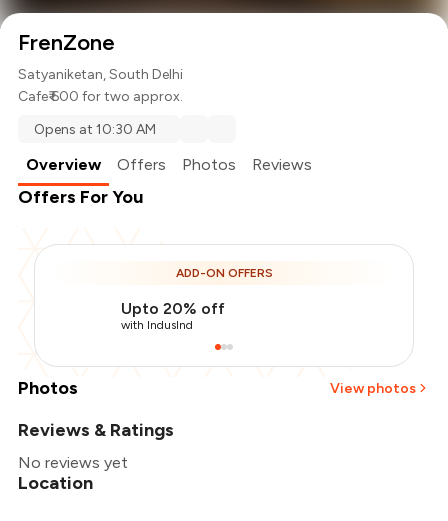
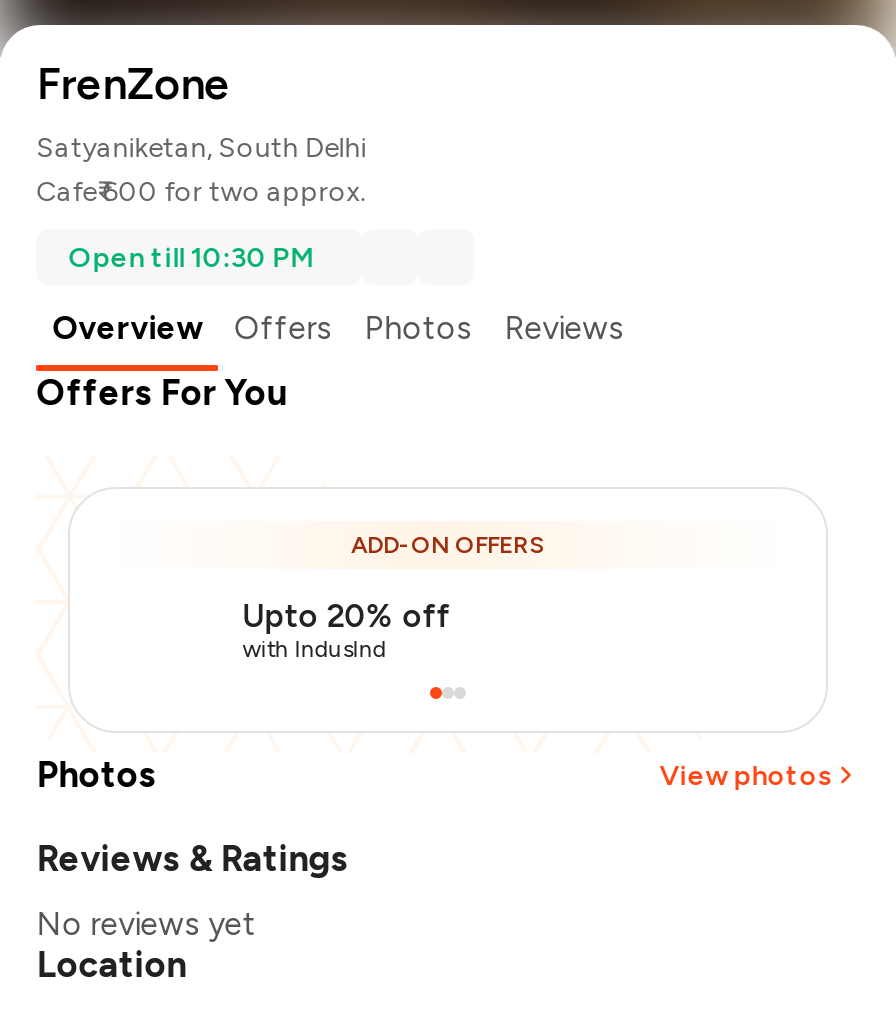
- Opens at 10:30 AM
+ Open till 10:30 PM
